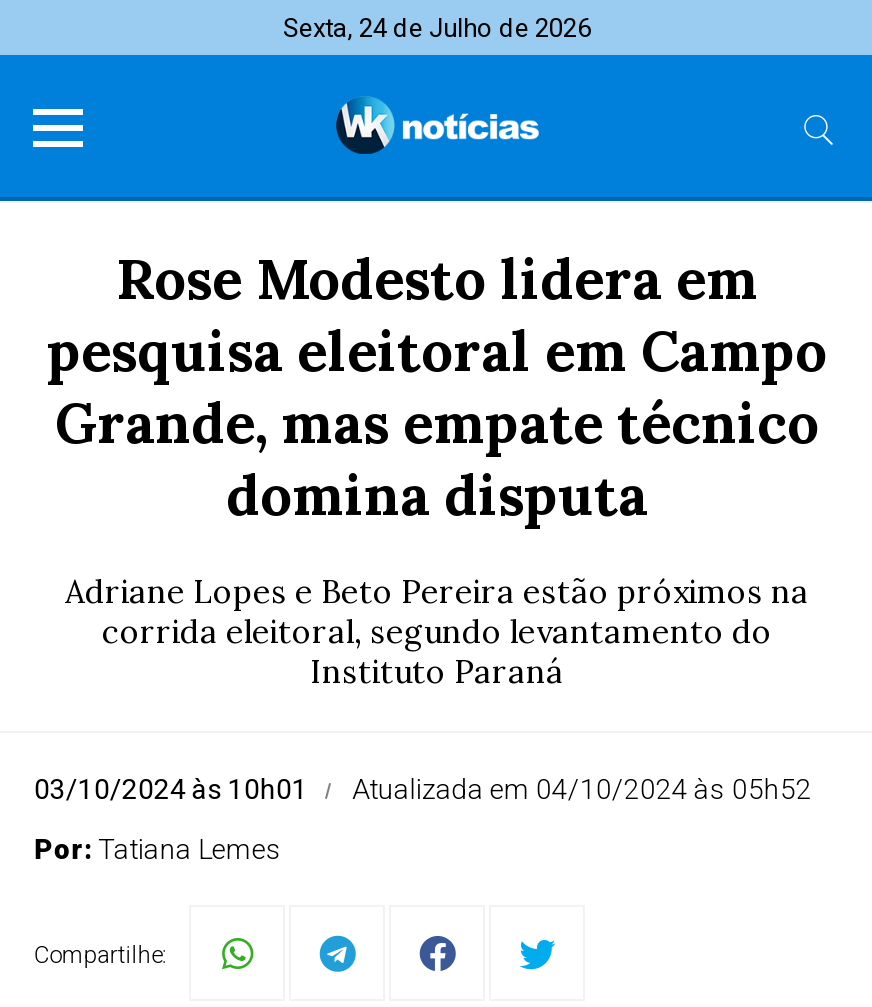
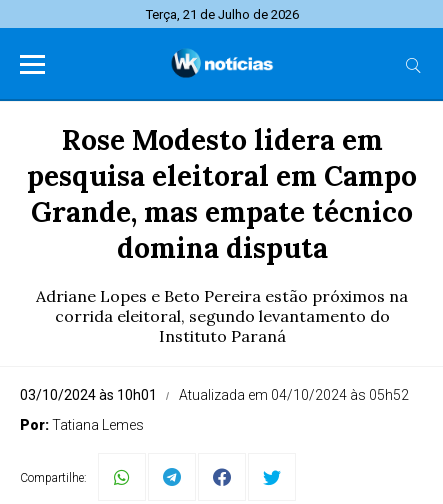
- Sexta, 24 de Julho de 2026
+ Terça, 21 de Julho de 2026
